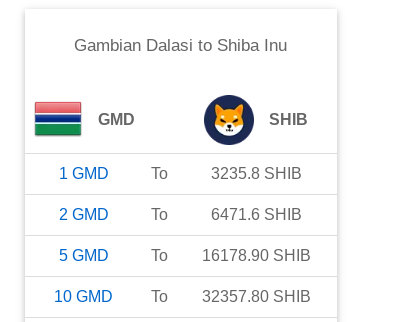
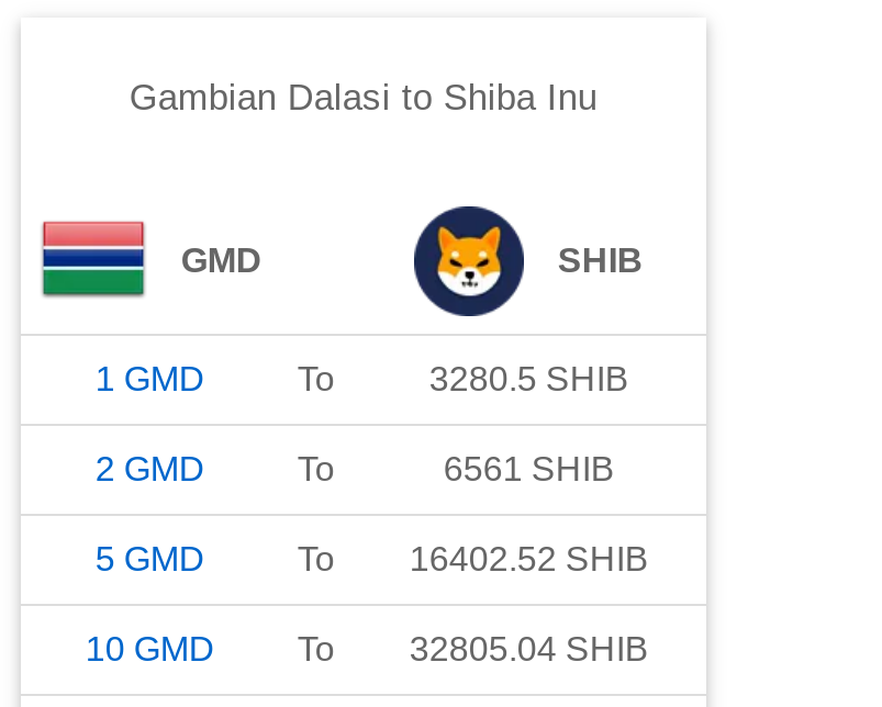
- 3235.8 SHIB
+ 3280.5 SHIB

- 6471.6 SHIB
+ 6561 SHIB

- 16178.90 SHIB
+ 16402.52 SHIB

- To 32357.80 SHIB
+ To 32805.04 SHIB
